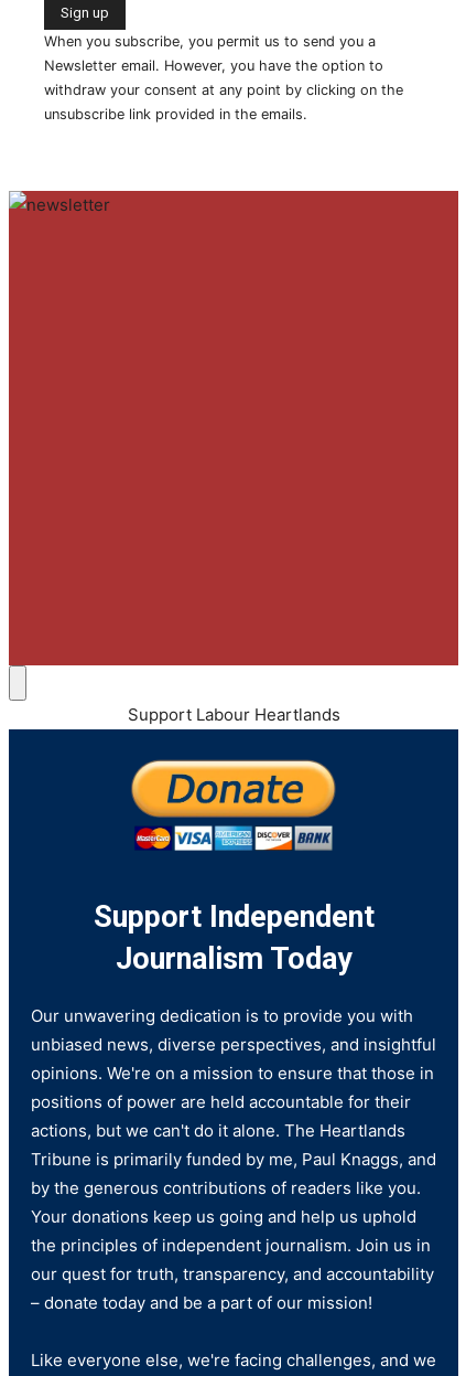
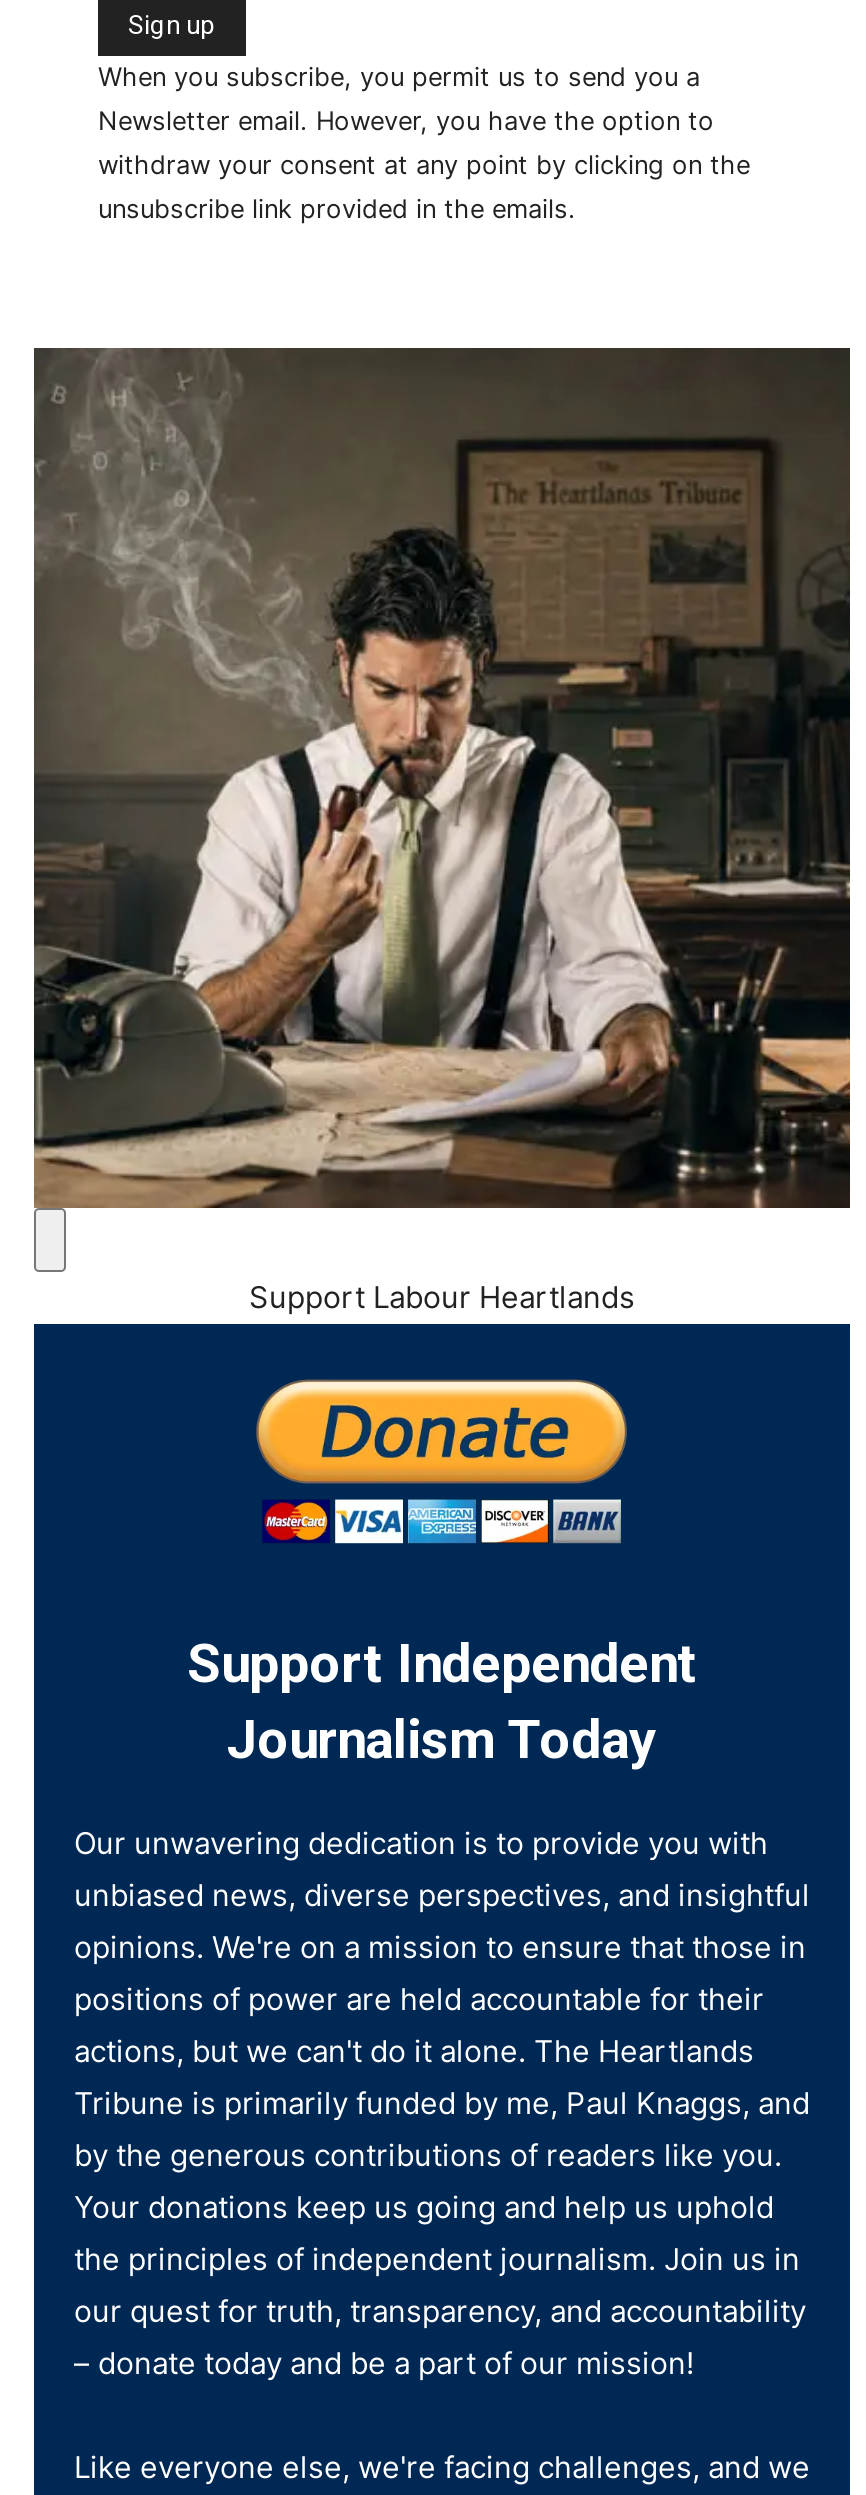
+ [image]
